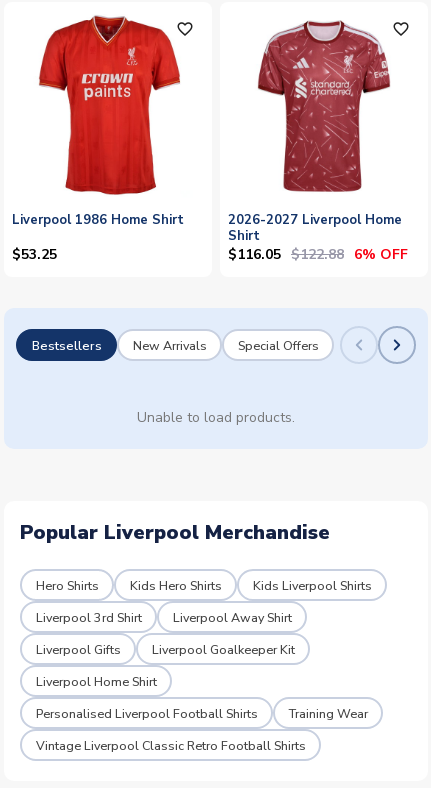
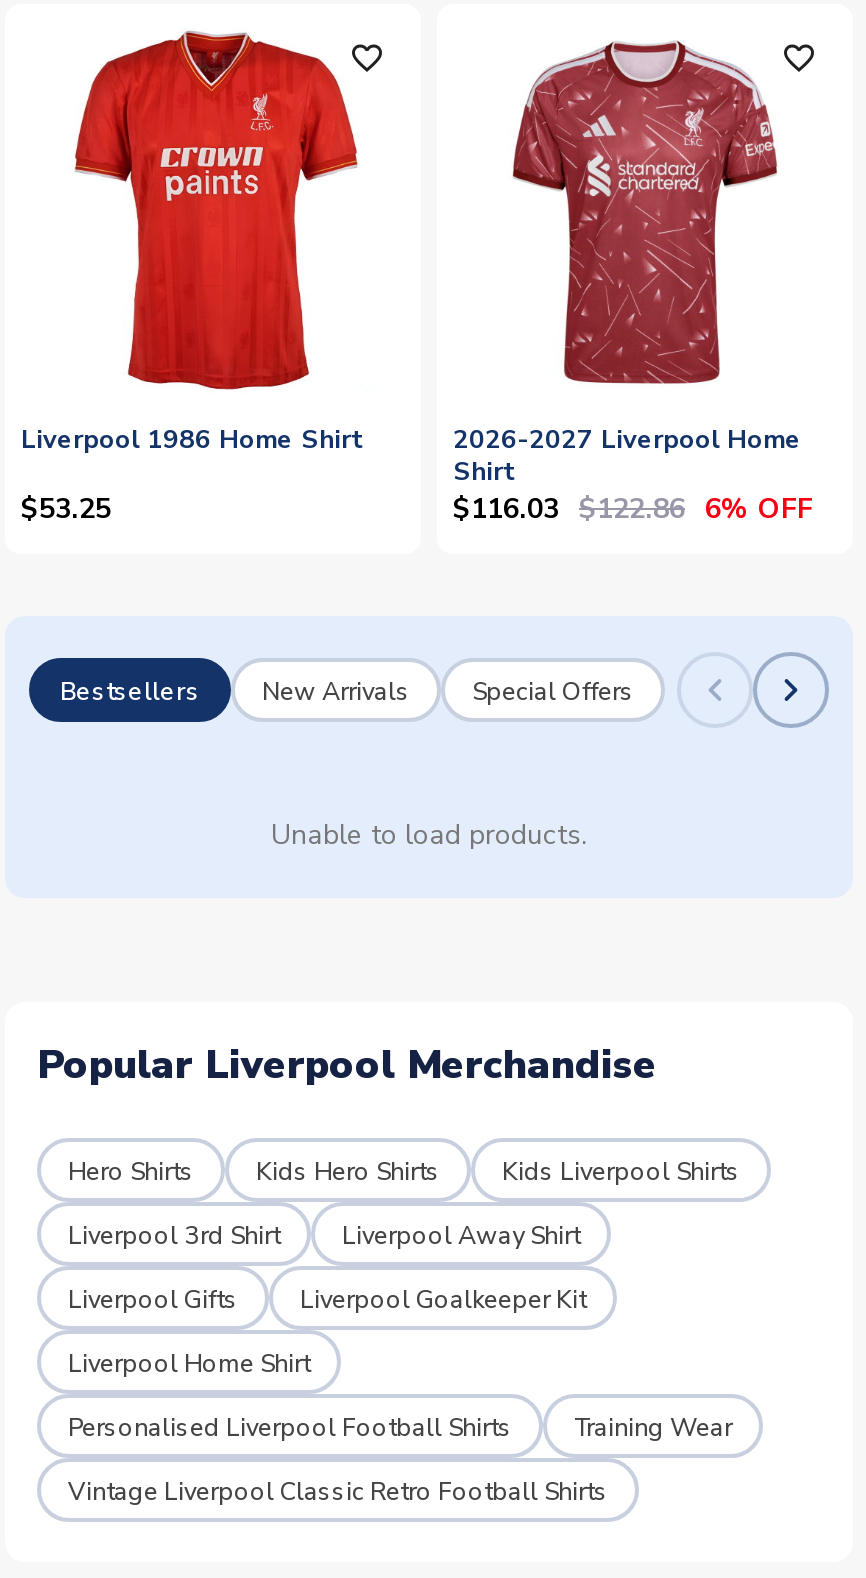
- $116.05 $122.88 6% OFF
+ $116.03 $122.86 6% OFF
